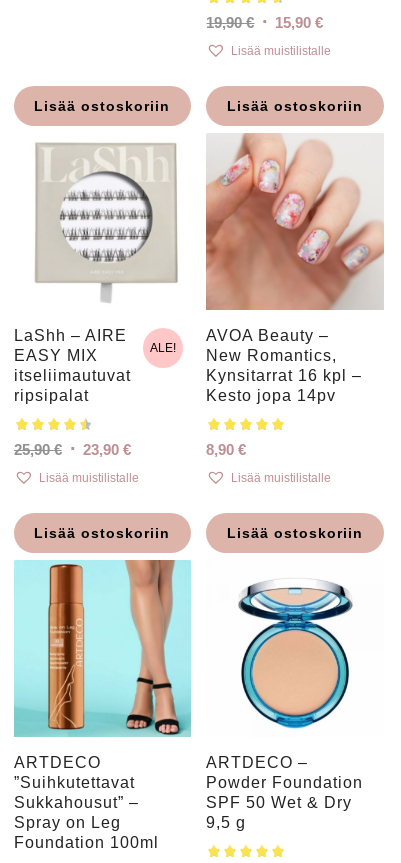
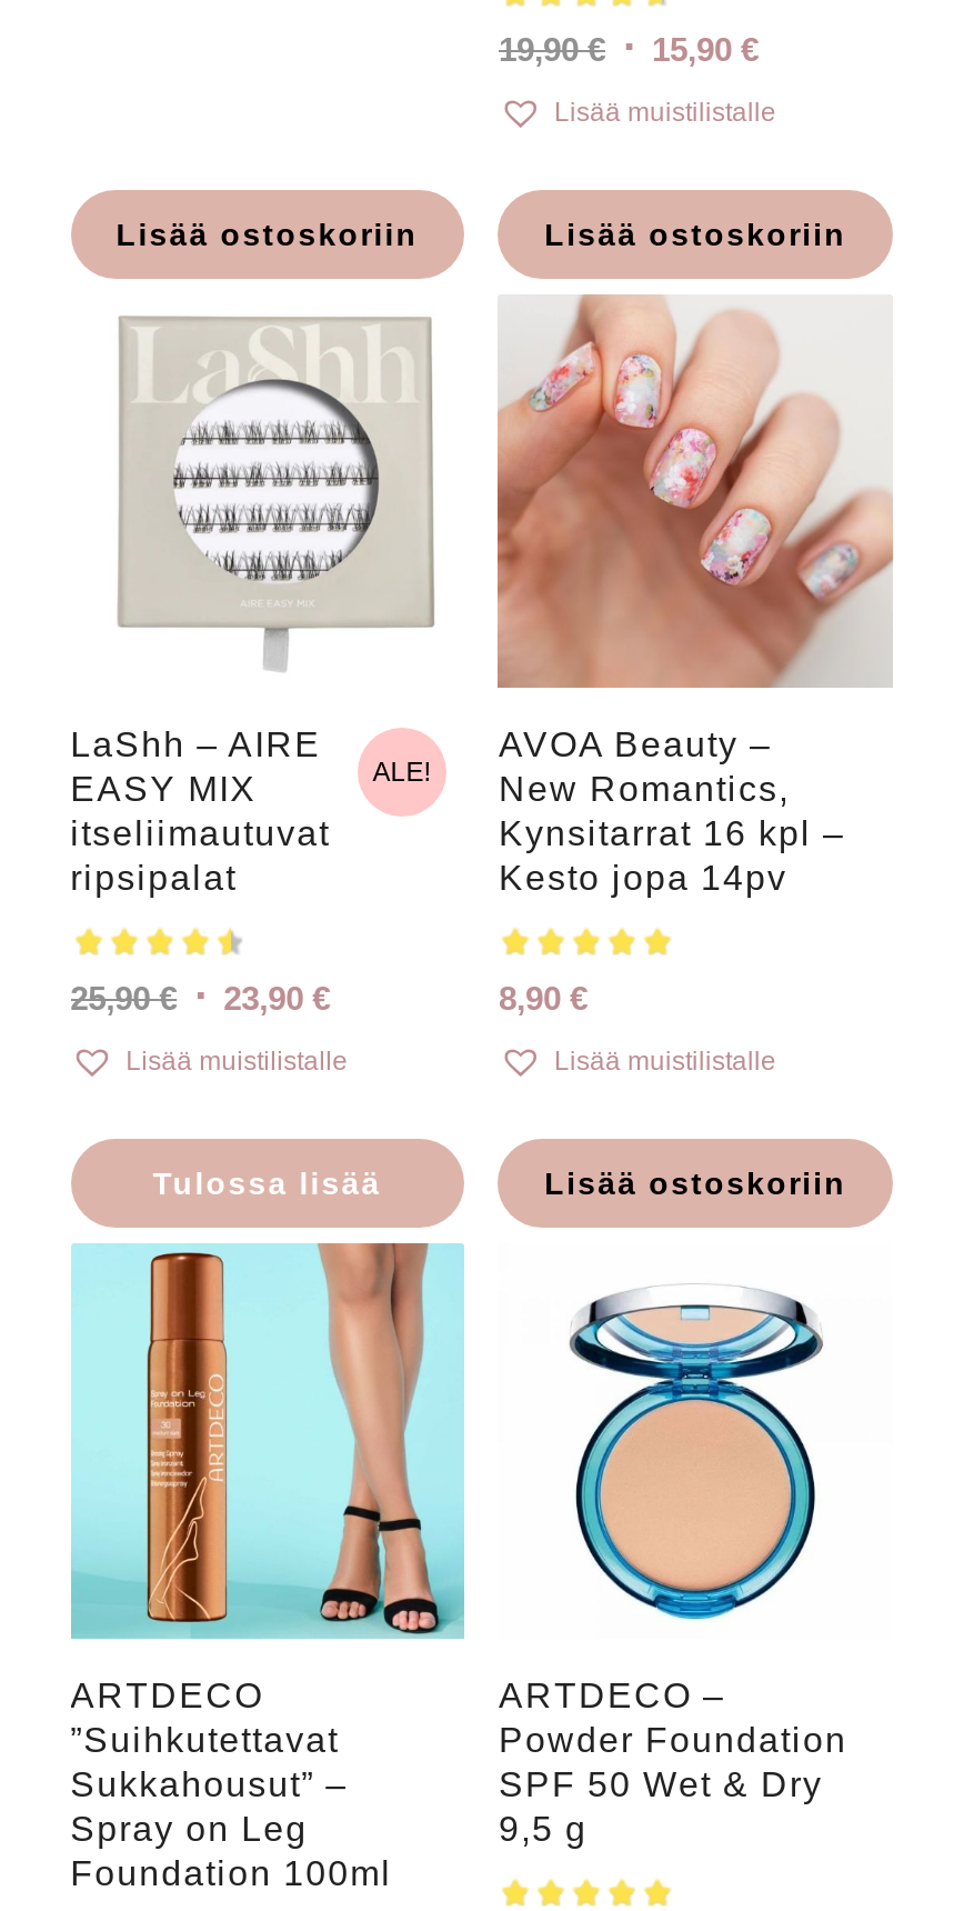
- Lisää ostoskoriin
+ Tulossa lisää
